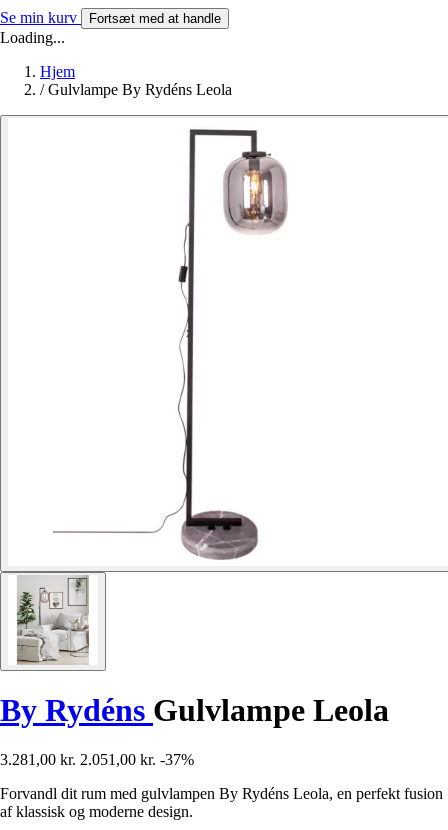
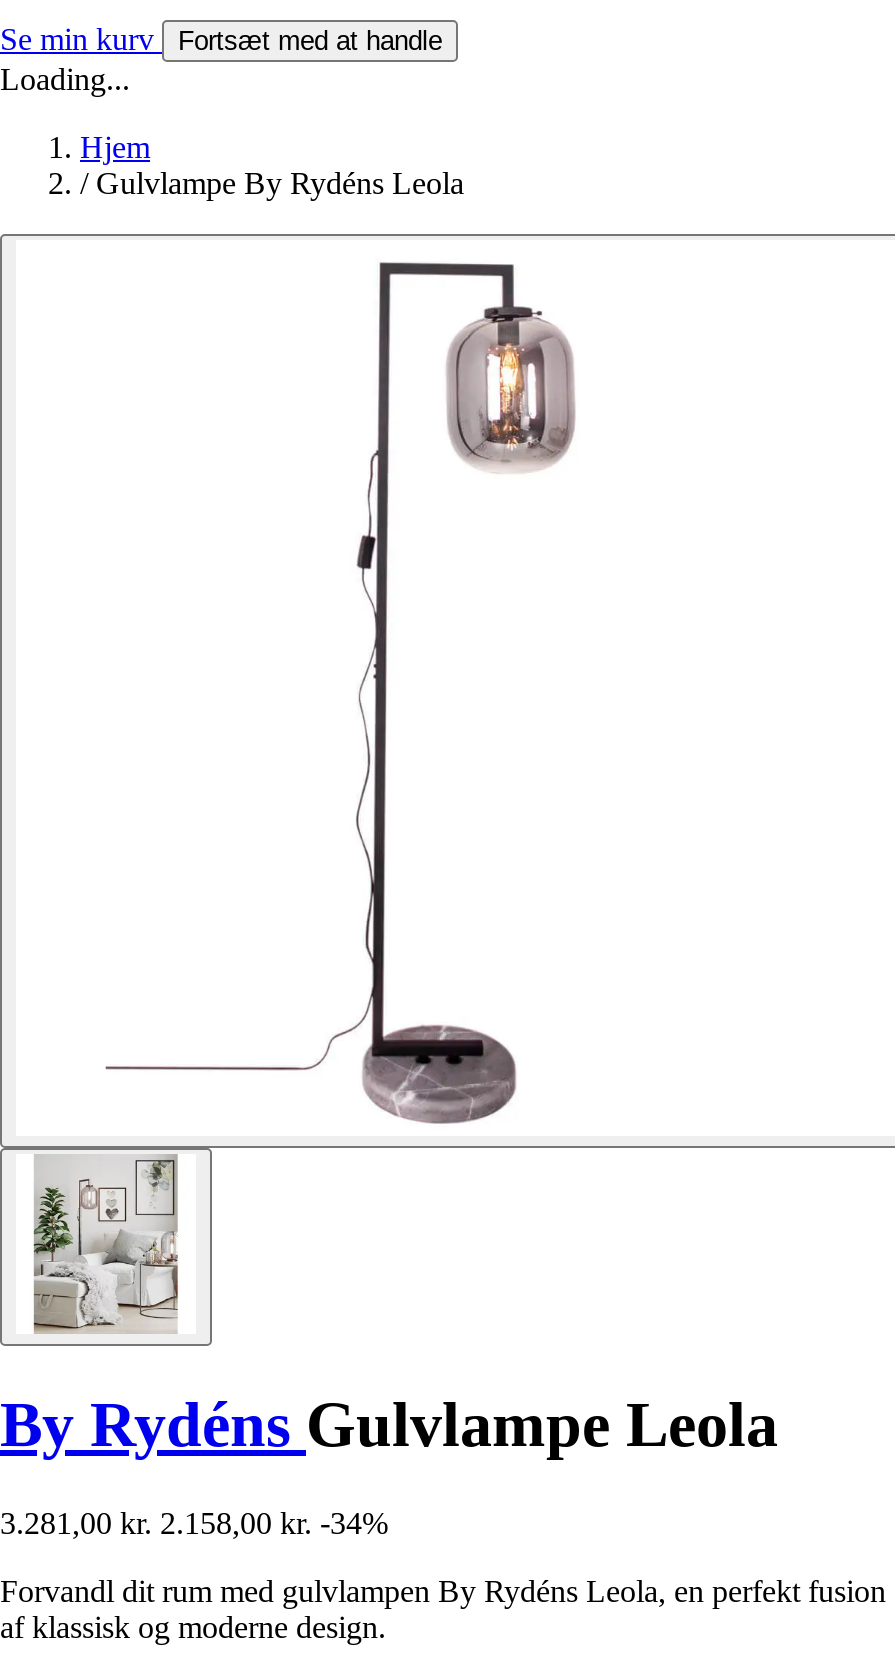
- 3.281,00 kr. 2.051,00 kr. -37%
+ 3.281,00 kr. 2.158,00 kr. -34%
